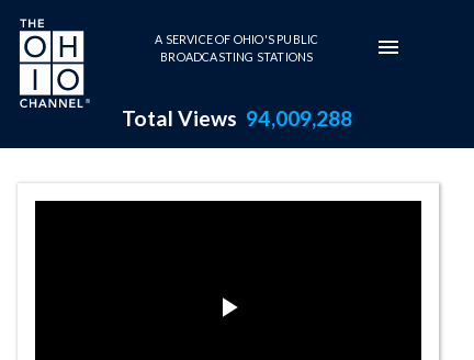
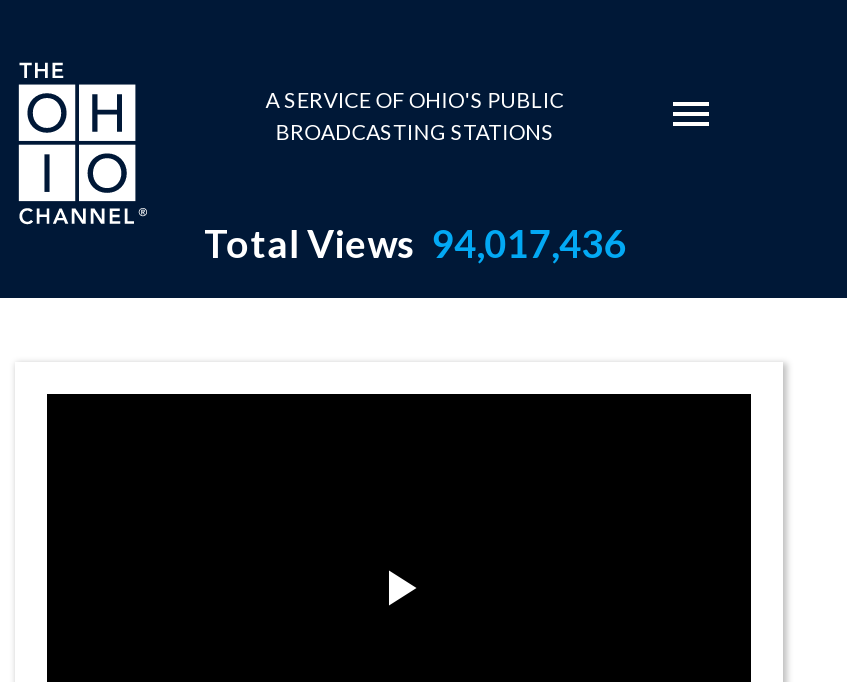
- Total Views 94,009,288
+ Total Views 94,017,436
